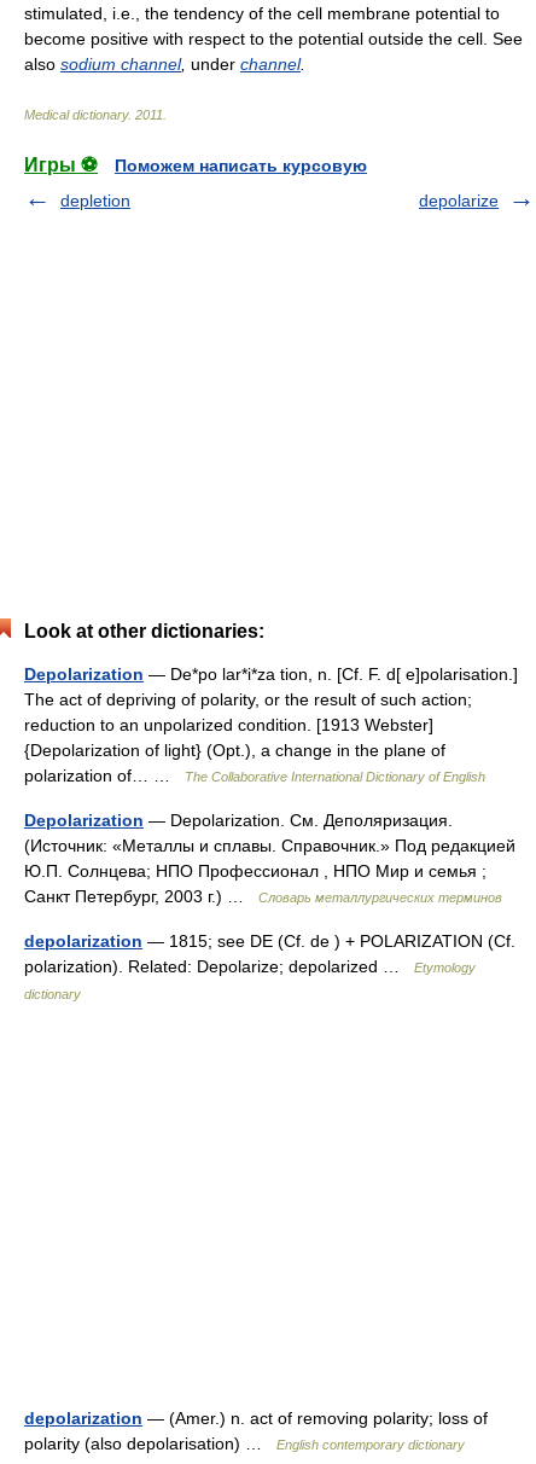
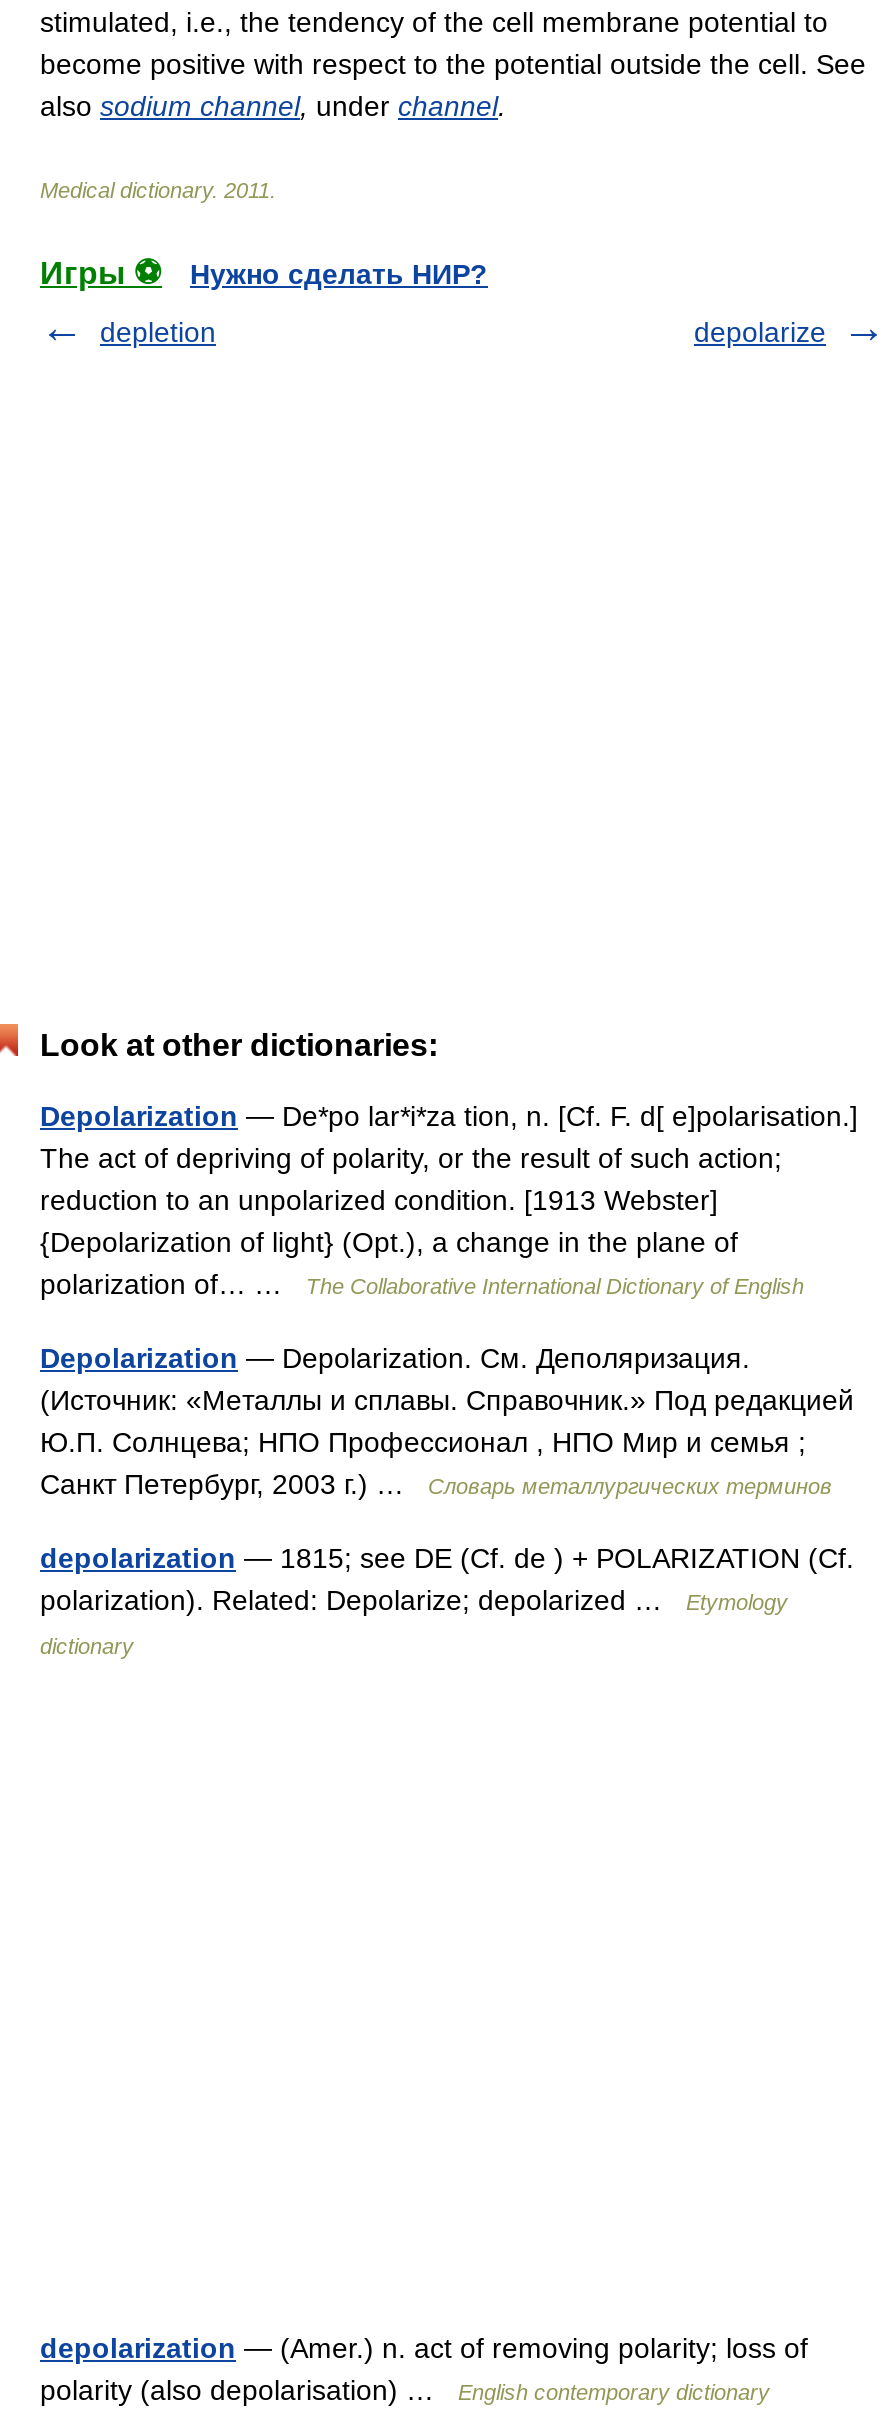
- Поможем написать курсовую
+ Нужно сделать НИР?
